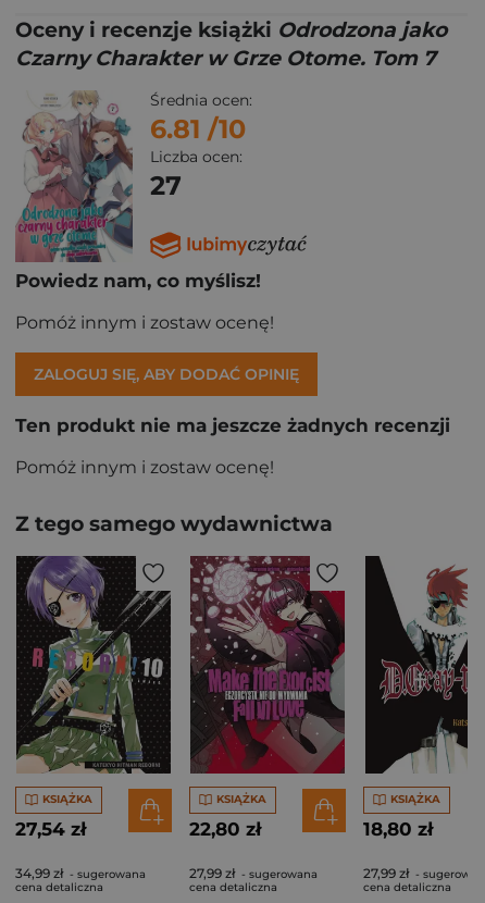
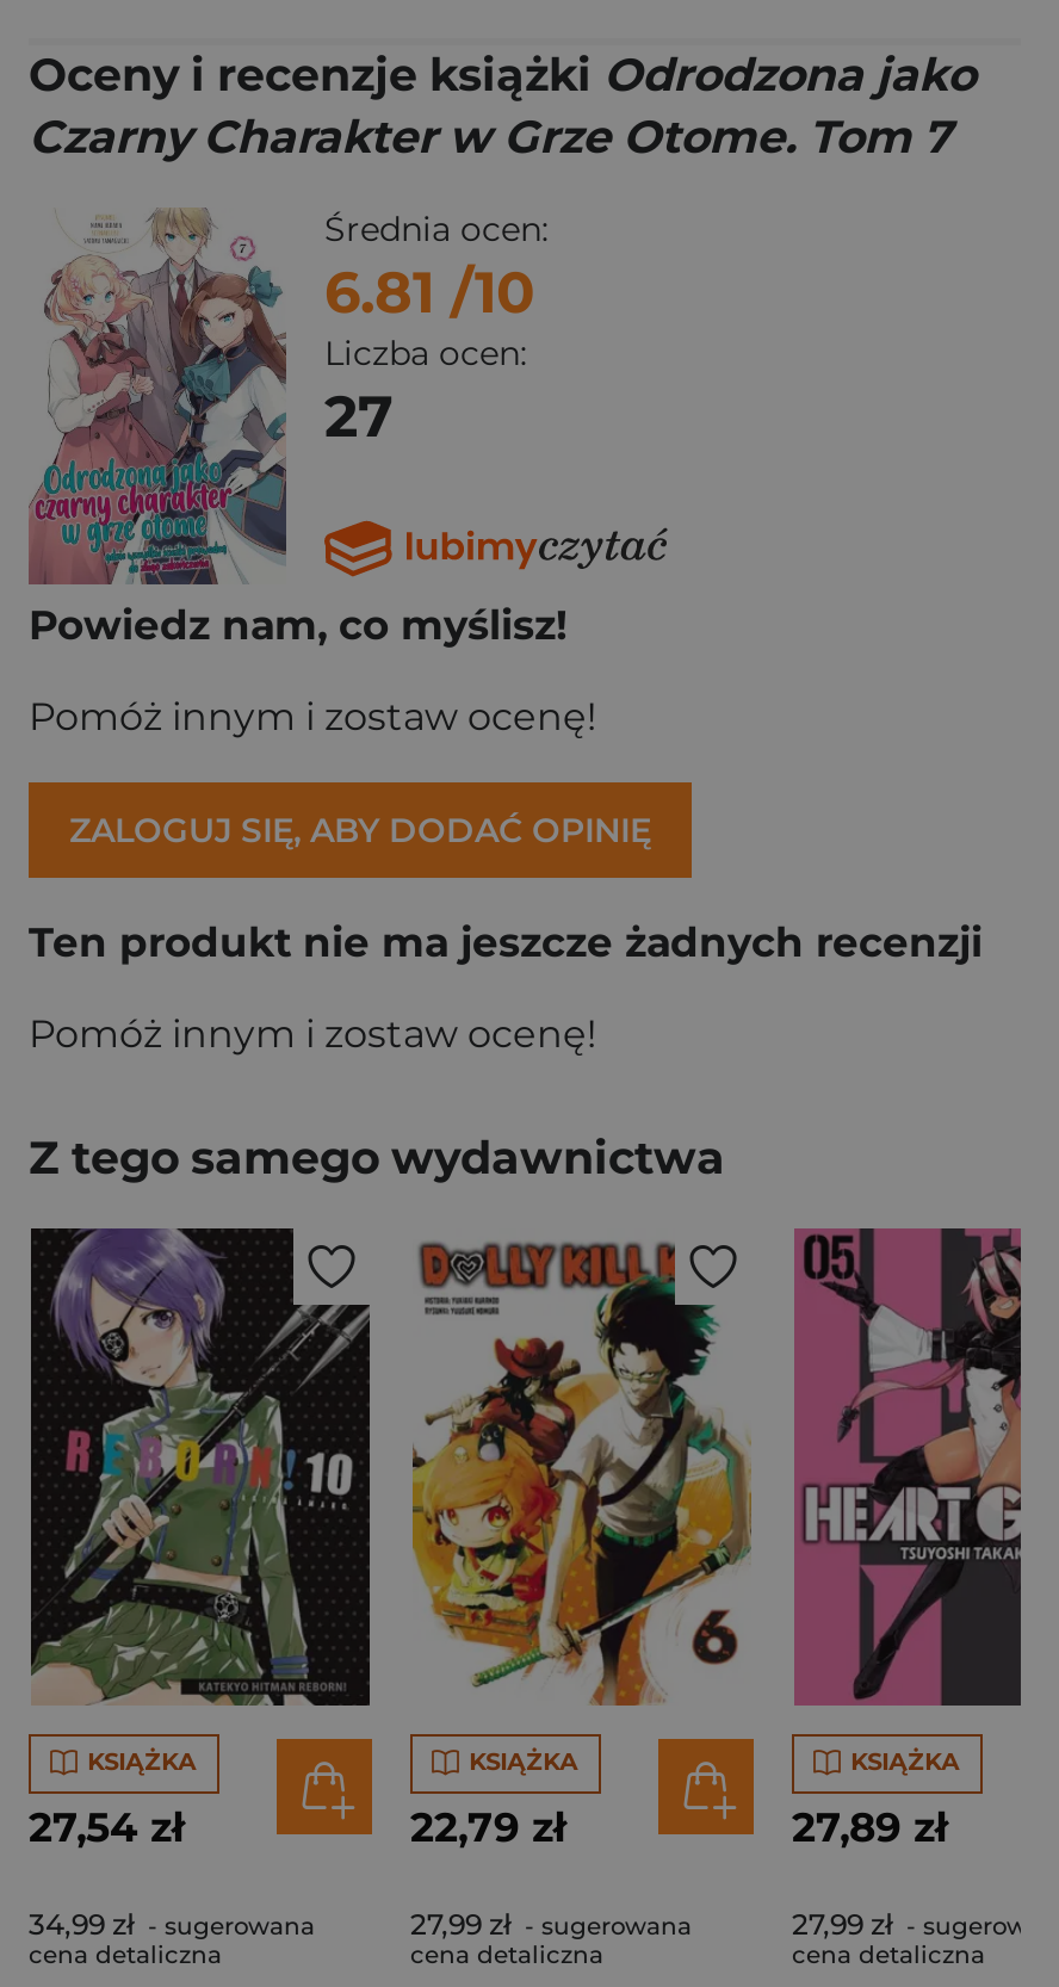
- [image]
- 22,80 zł
+ [image]
+ 22,79 zł

- [image]
- 18,80 zł
+ [image]
+ 27,89 zł
